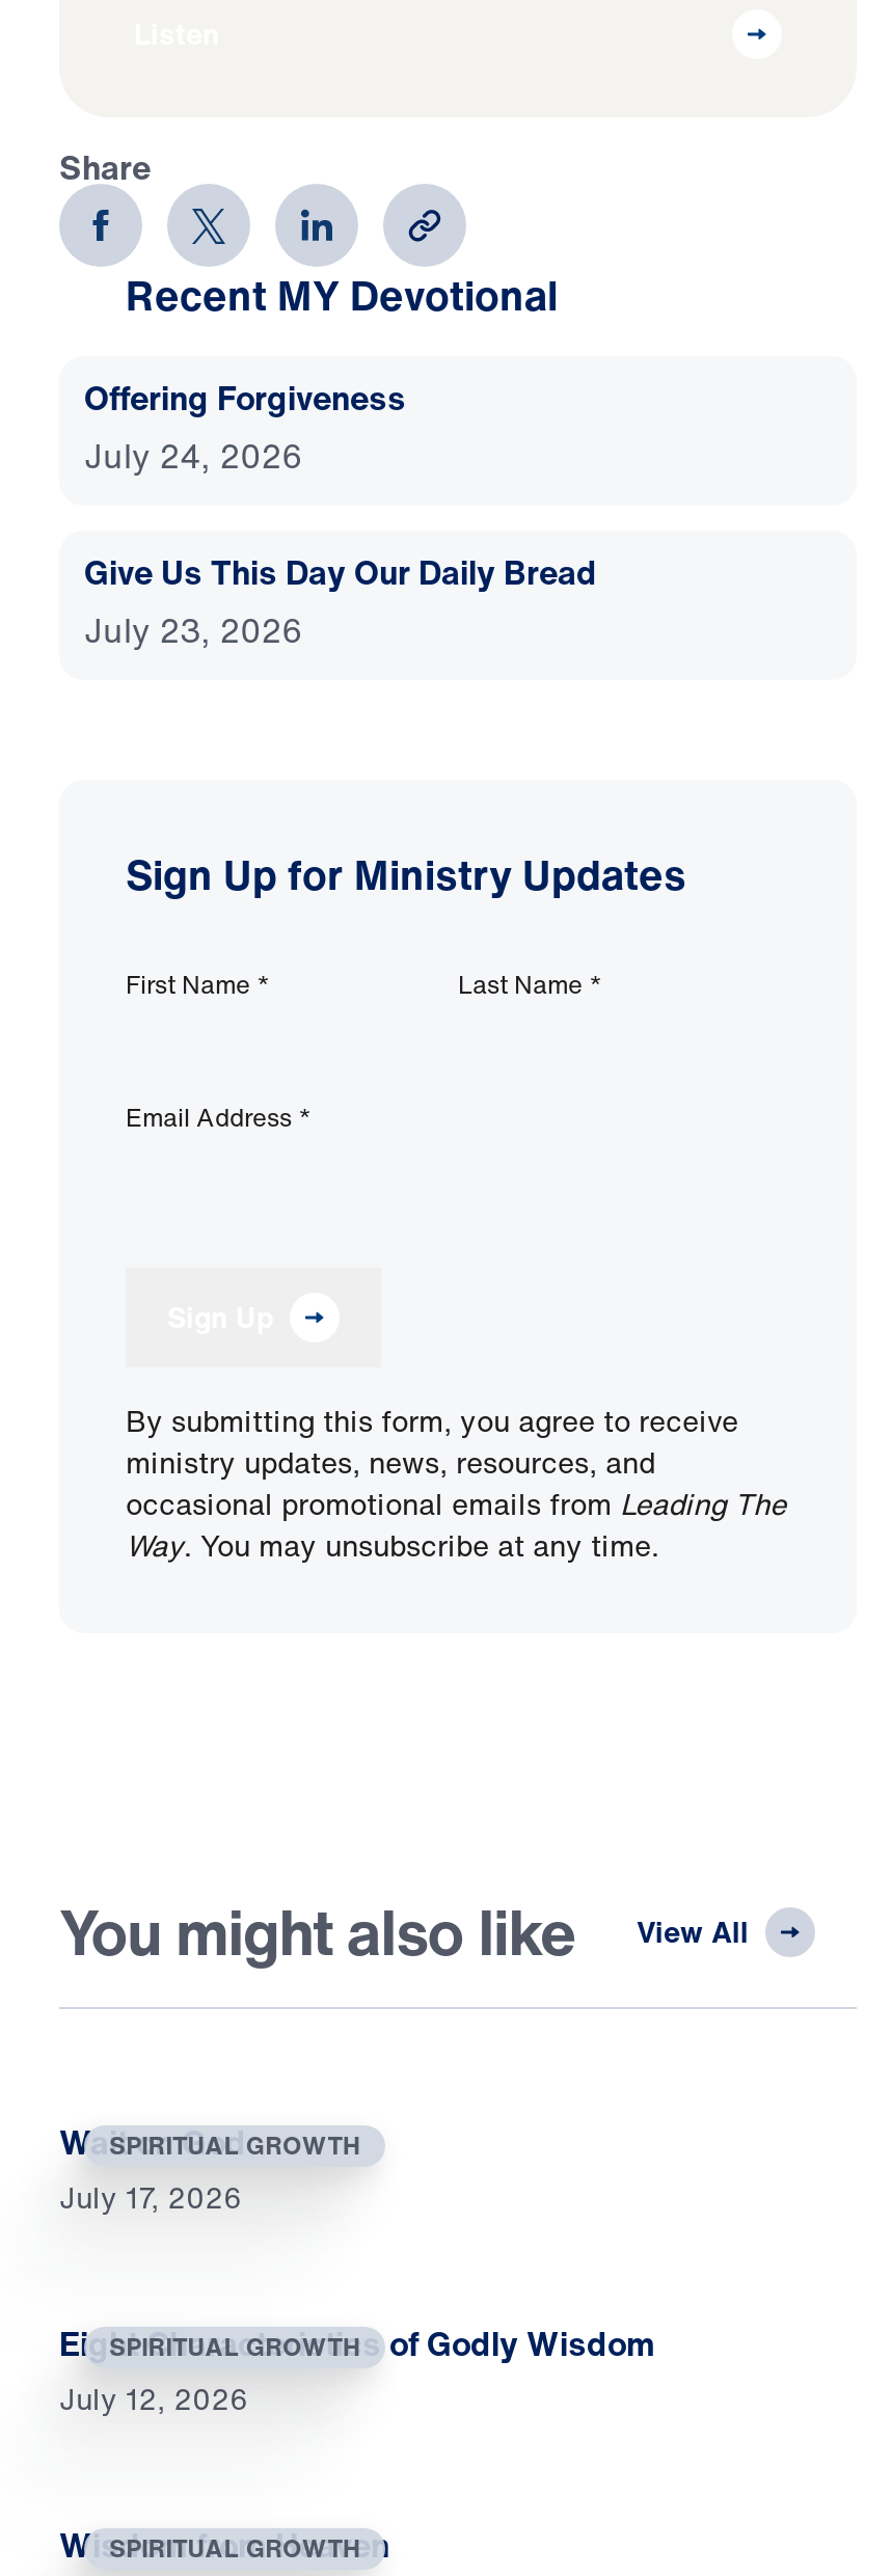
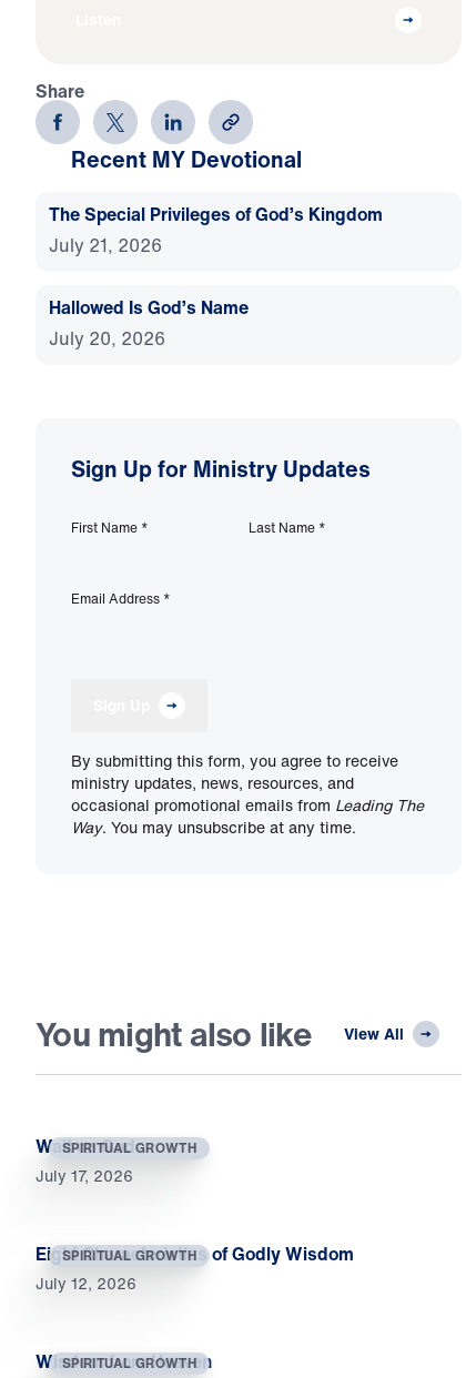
- Offering Forgiveness
- July 24, 2026
+ The Special Privileges of God’s Kingdom
+ July 21, 2026

- Give Us This Day Our Daily Bread
- July 23, 2026
+ Hallowed Is God’s Name
+ July 20, 2026
